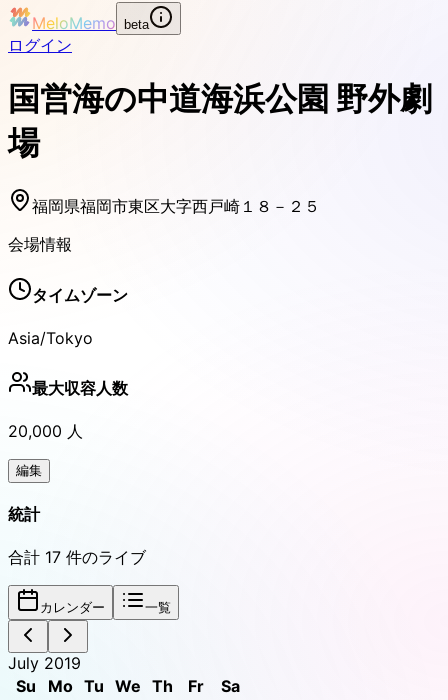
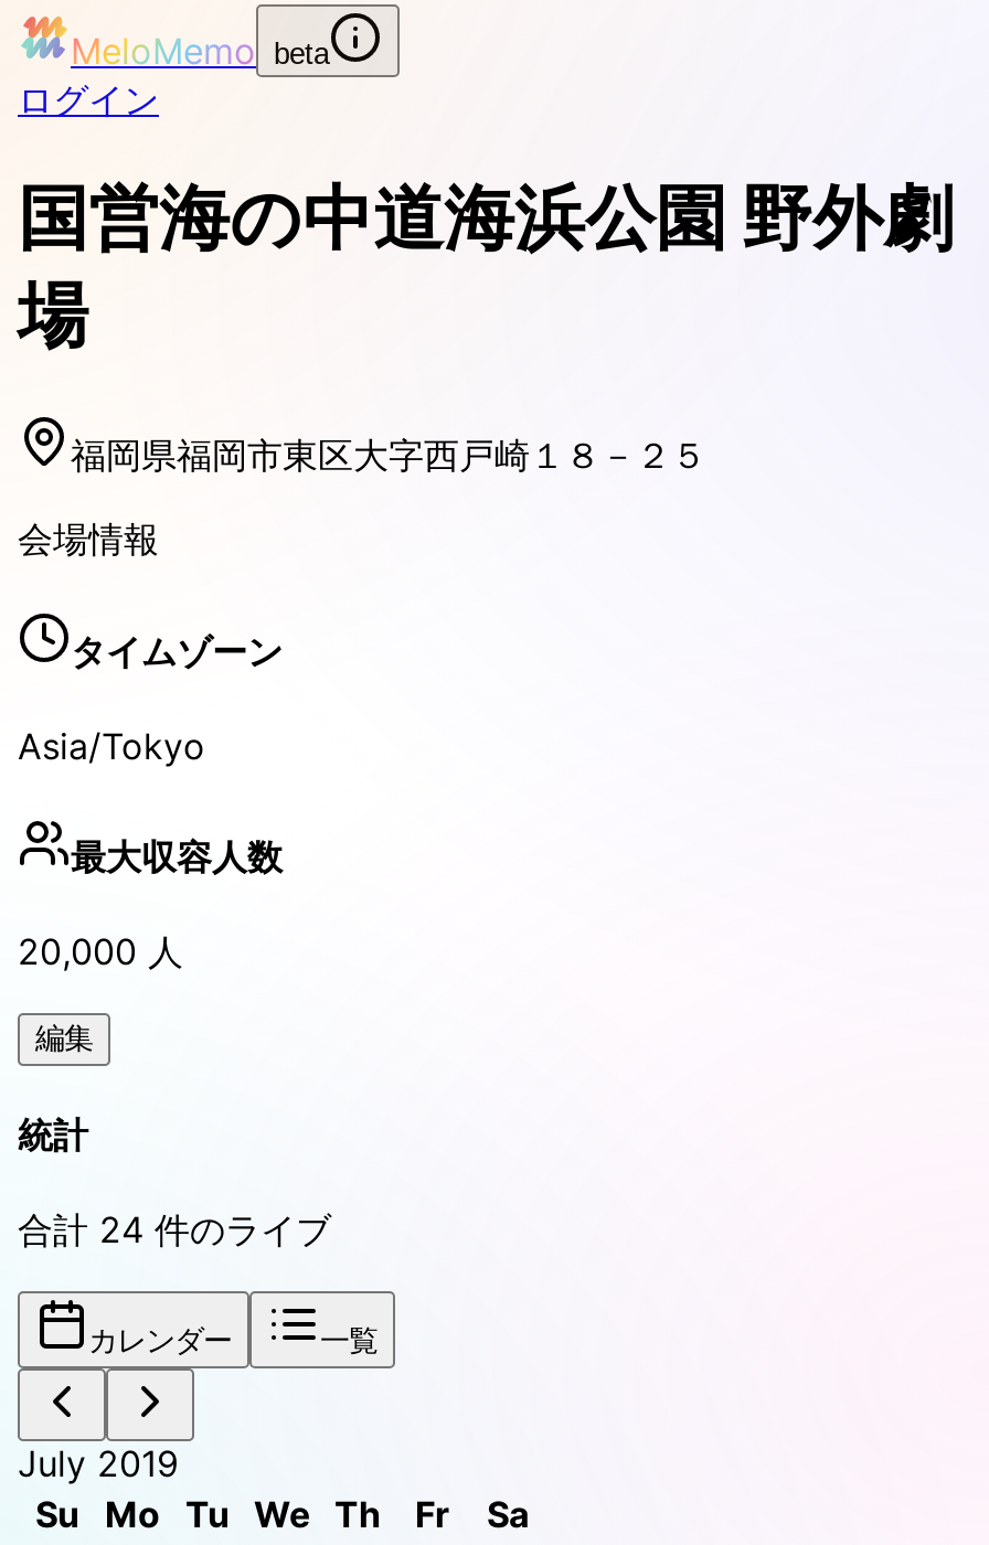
- 合計17件のライブ
+ 合計24件のライブ
